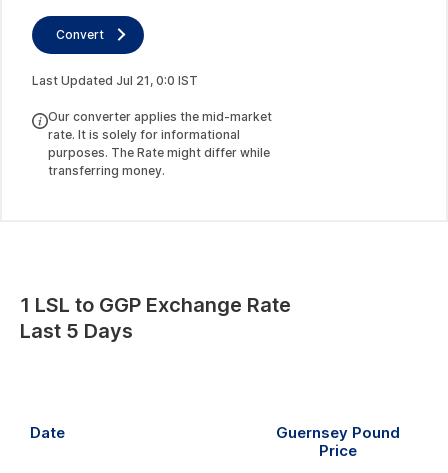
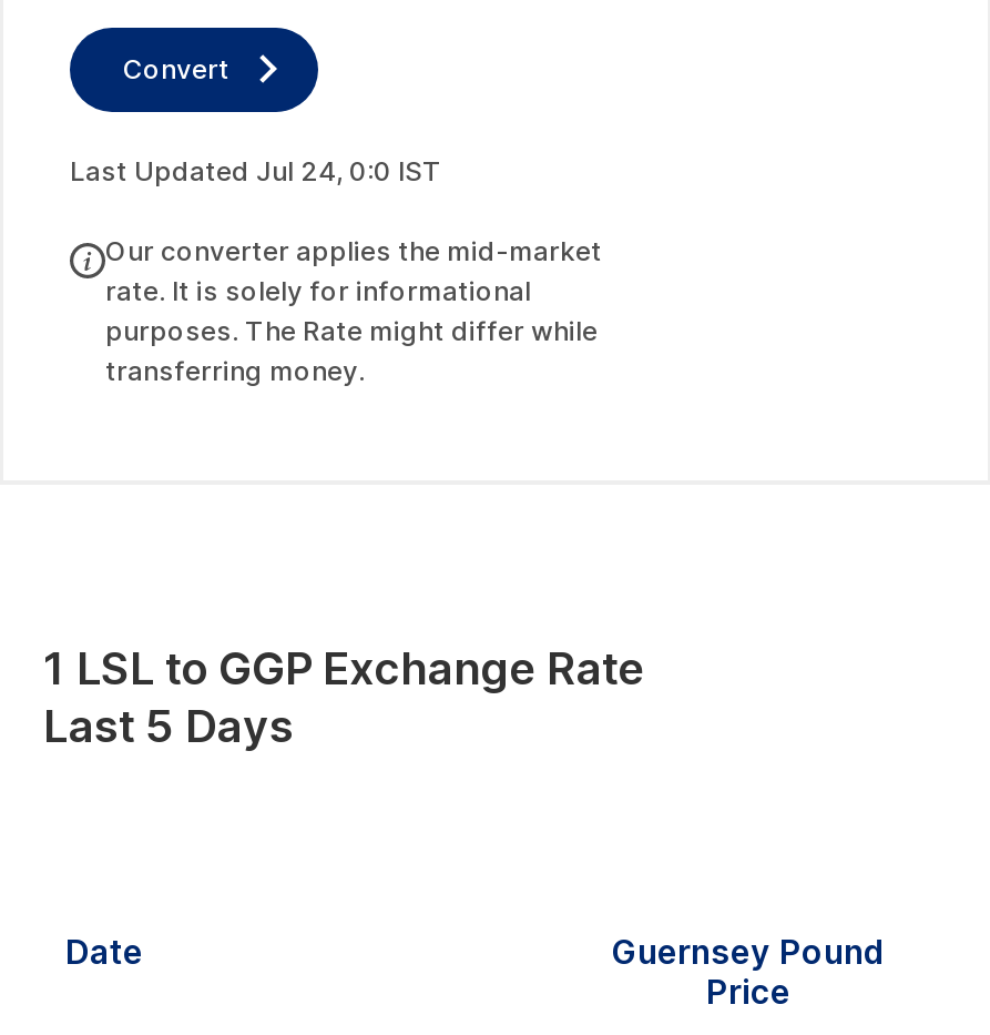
- Last Updated Jul 21, 0:0 IST
+ Last Updated Jul 24, 0:0 IST
